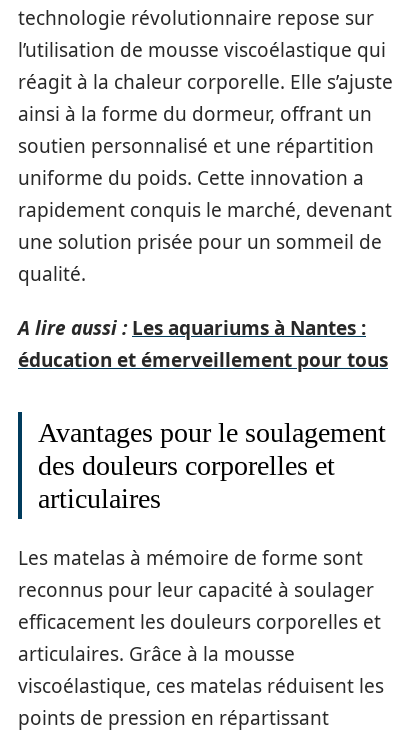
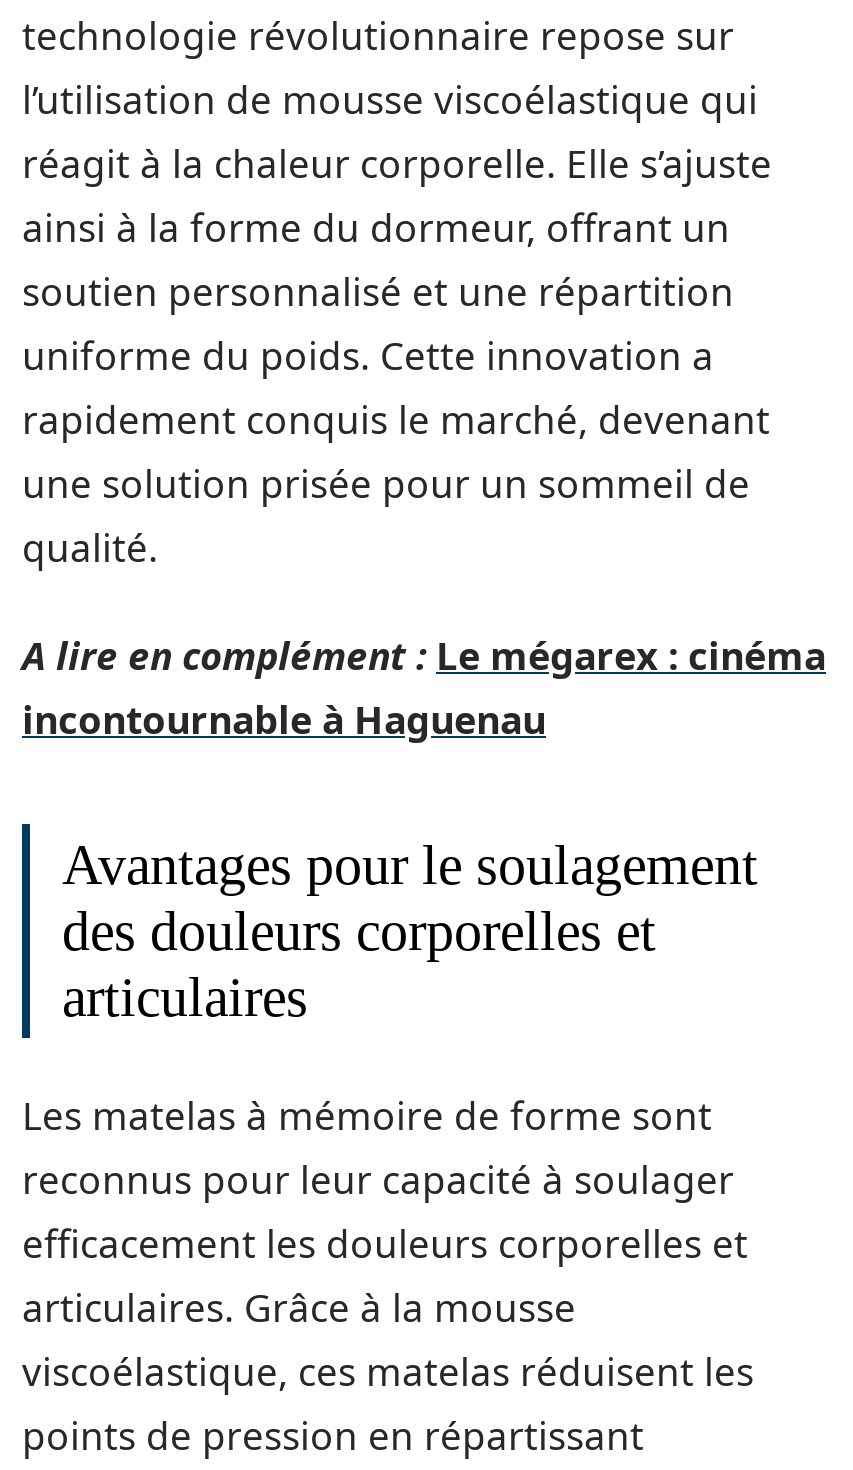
- A lire aussi : Les aquariums à Nantes :
- éducation et émerveillement pour tous
+ A lire en complément : Le mégarex : cinéma
+ incontournable à Haguenau
